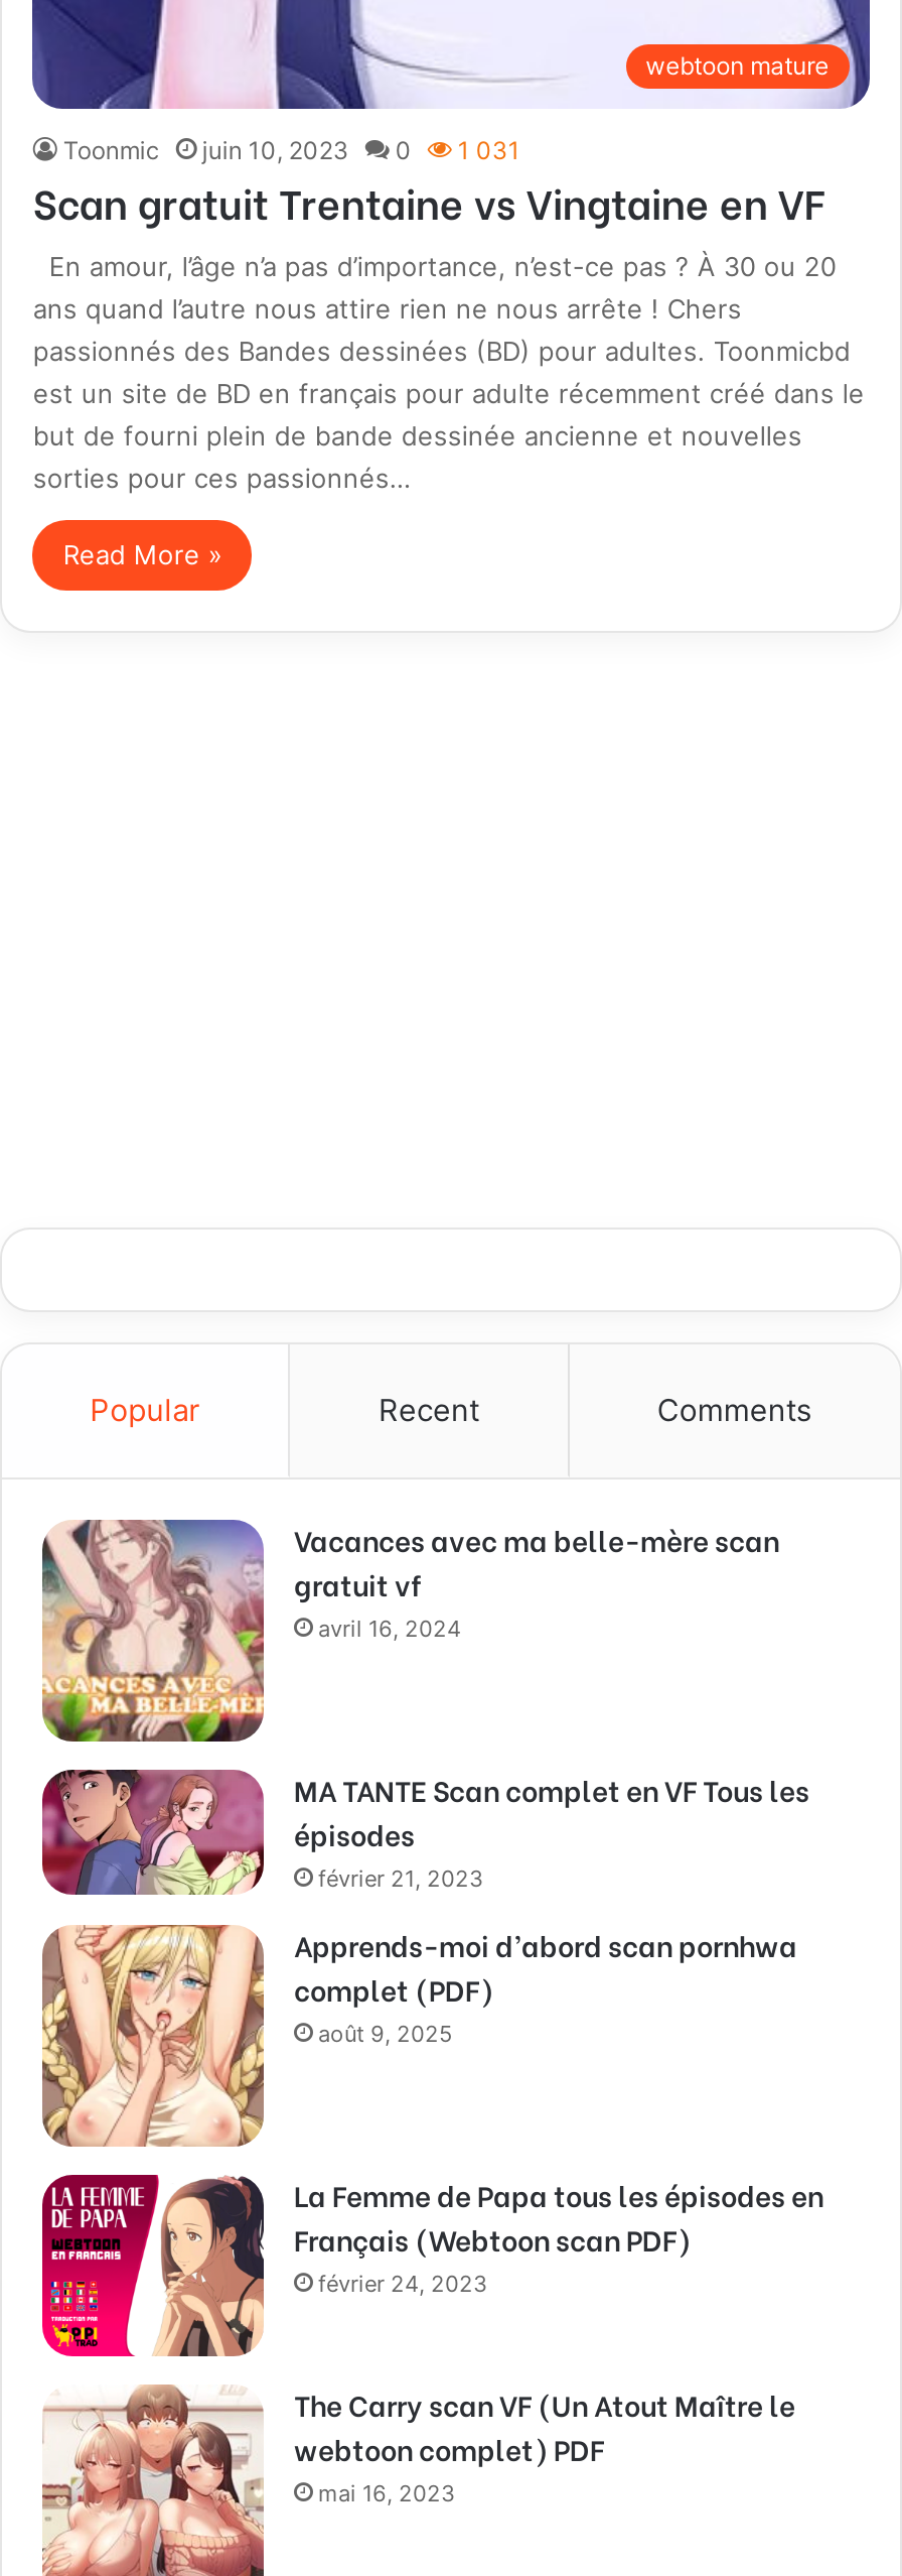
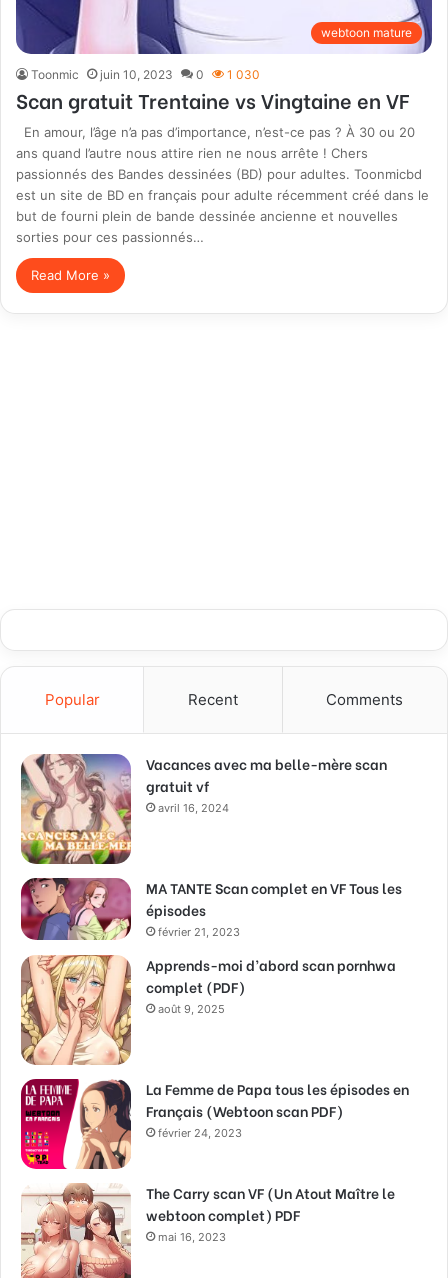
- Toonmic juin 10, 2023 0 1 031
+ Toonmic juin 10, 2023 0 1 030
